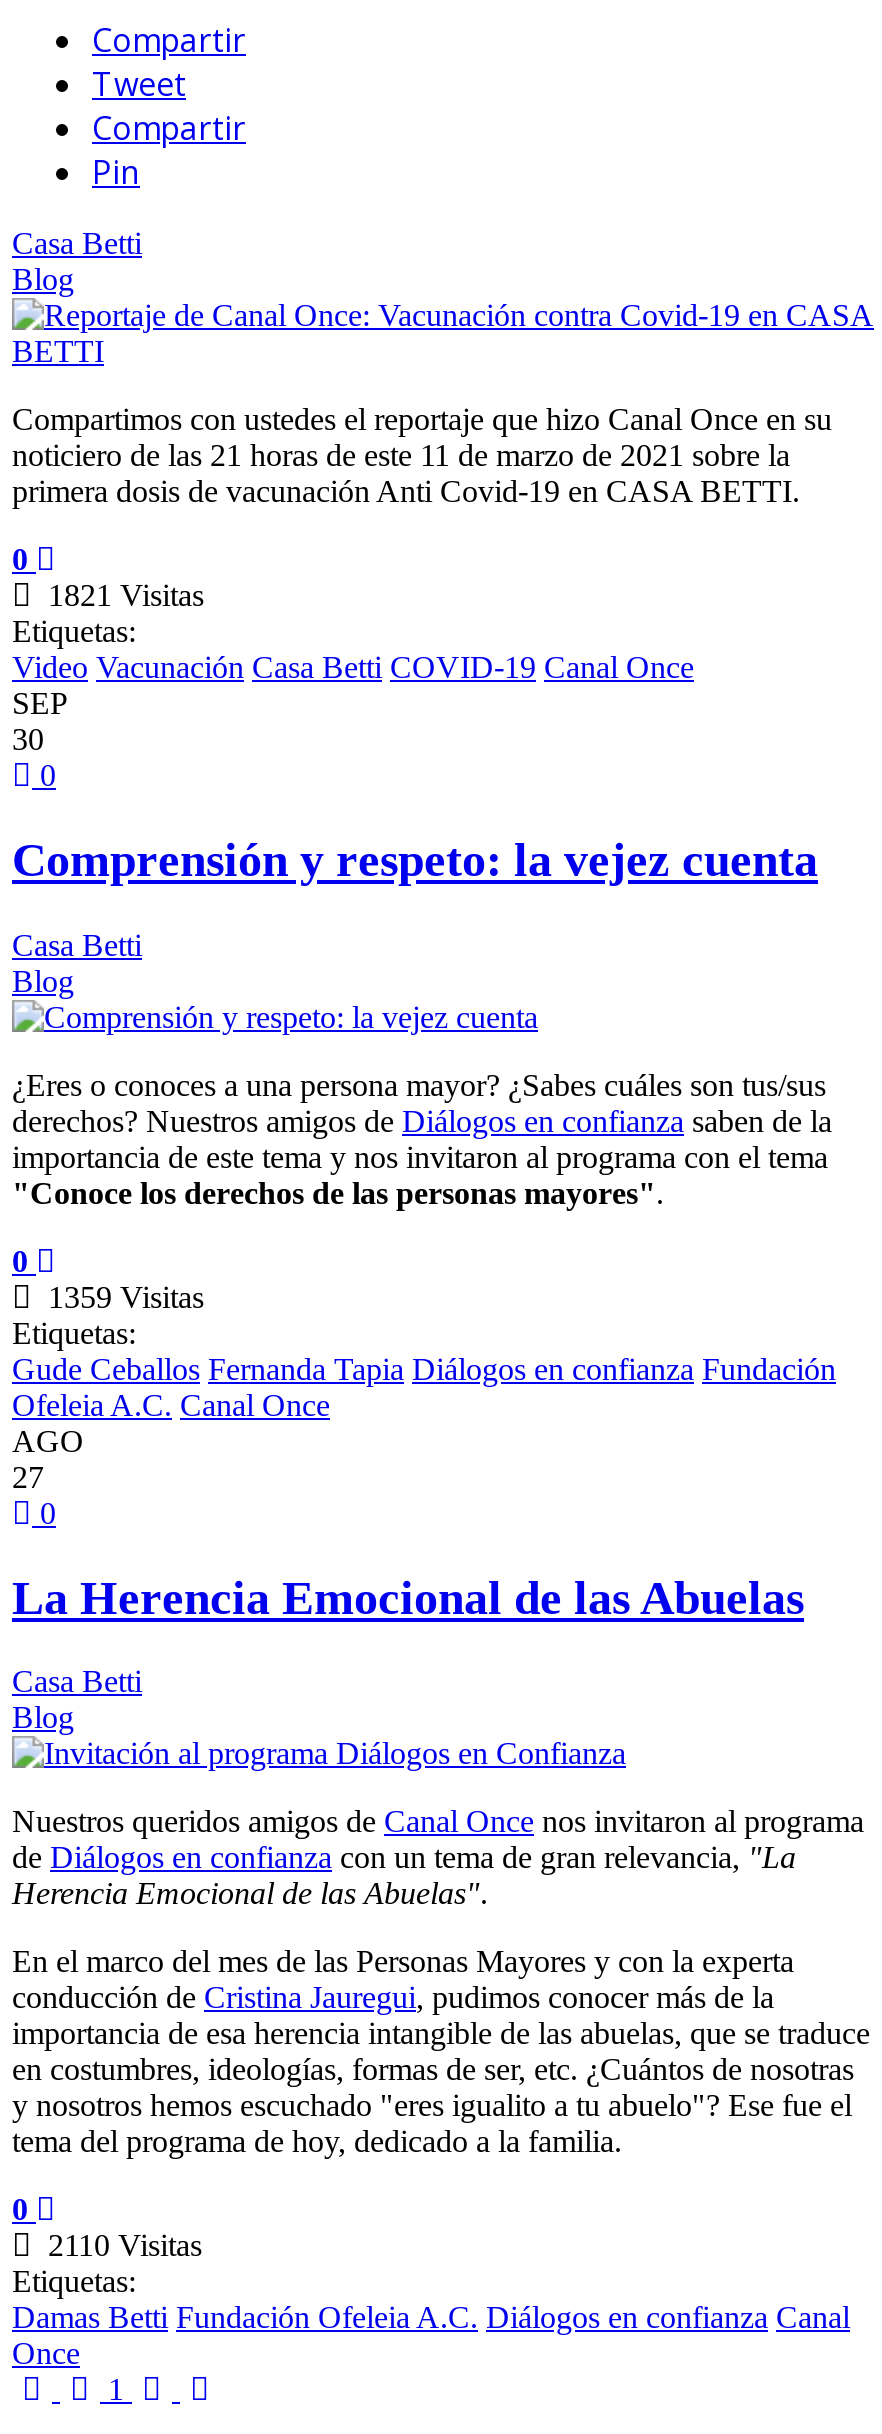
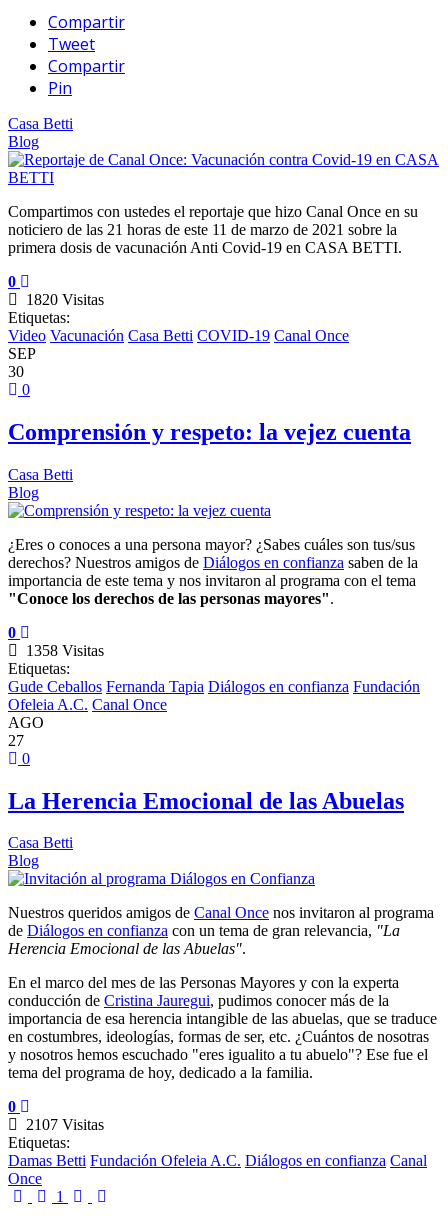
- 1821 Visitas
+ 1820 Visitas

- 1359 Visitas
+ 1358 Visitas

- 2110 Visitas
+ 2107 Visitas
